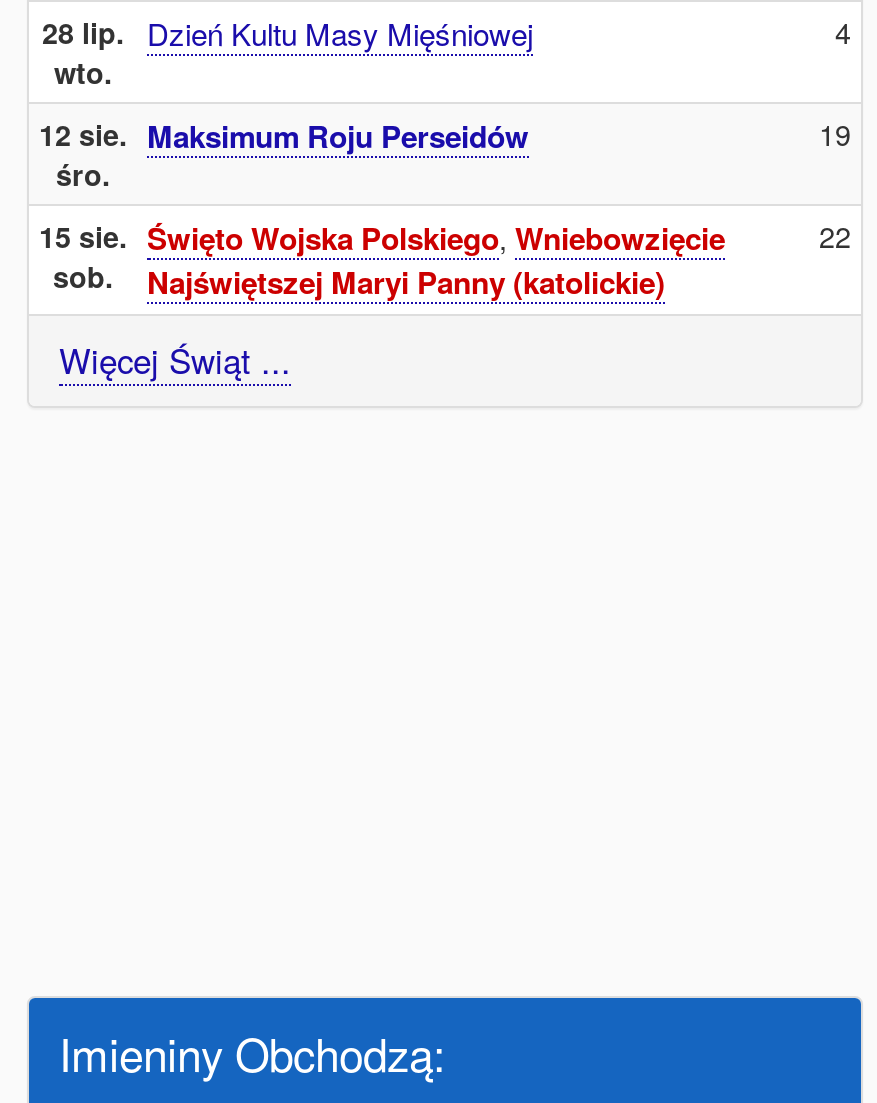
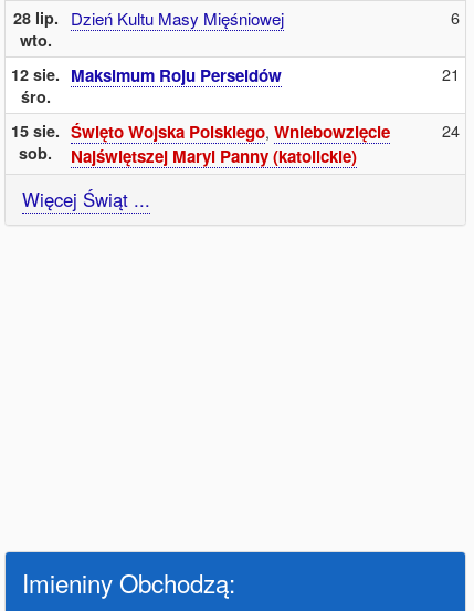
- 4
+ 6

- 19
+ 21

- 22
+ 24
